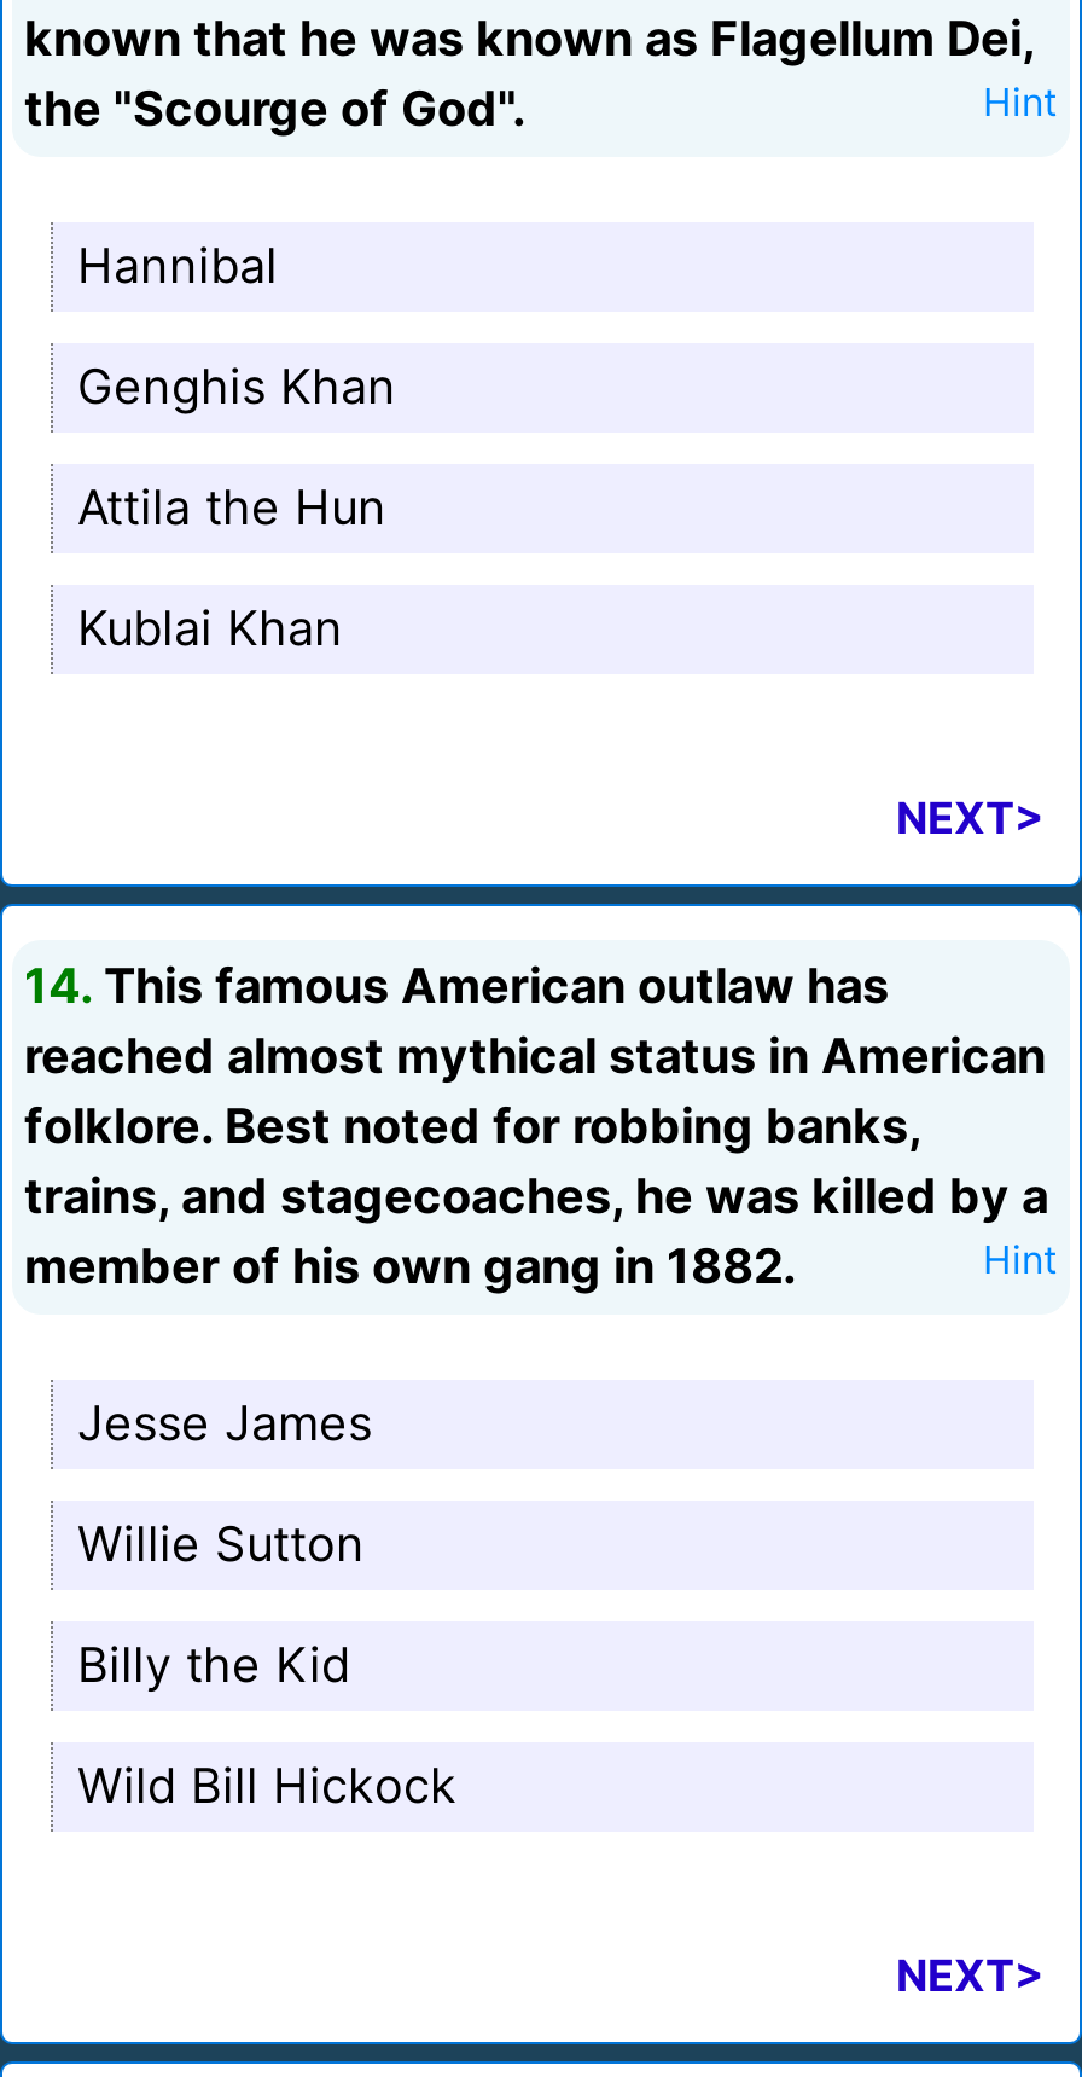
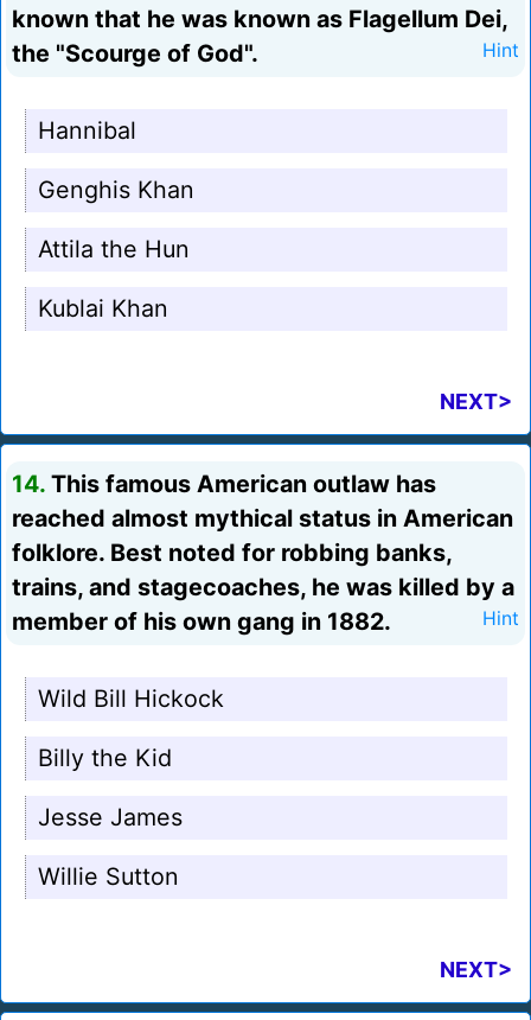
moved down: Jesse James | Willie Sutton

moved up: Wild Bill Hickock | Billy the Kid
